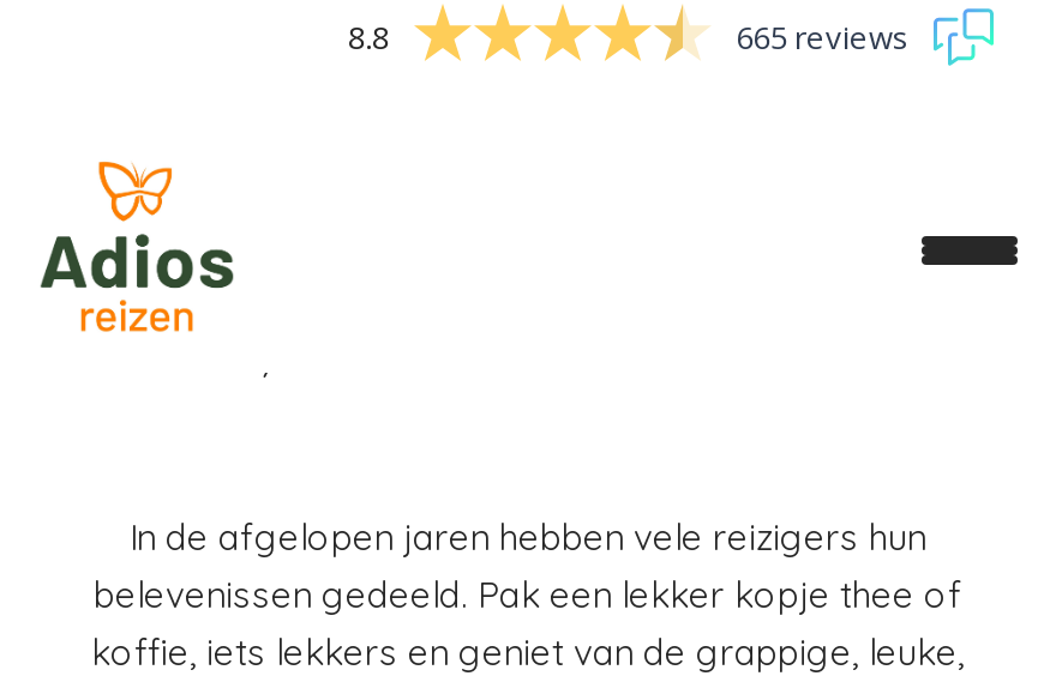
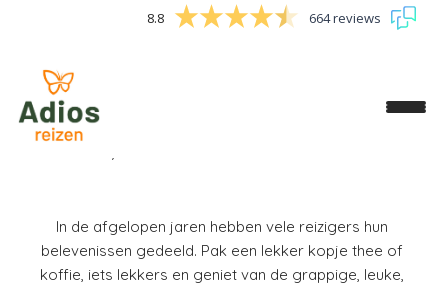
- 665 reviews
+ 664 reviews
